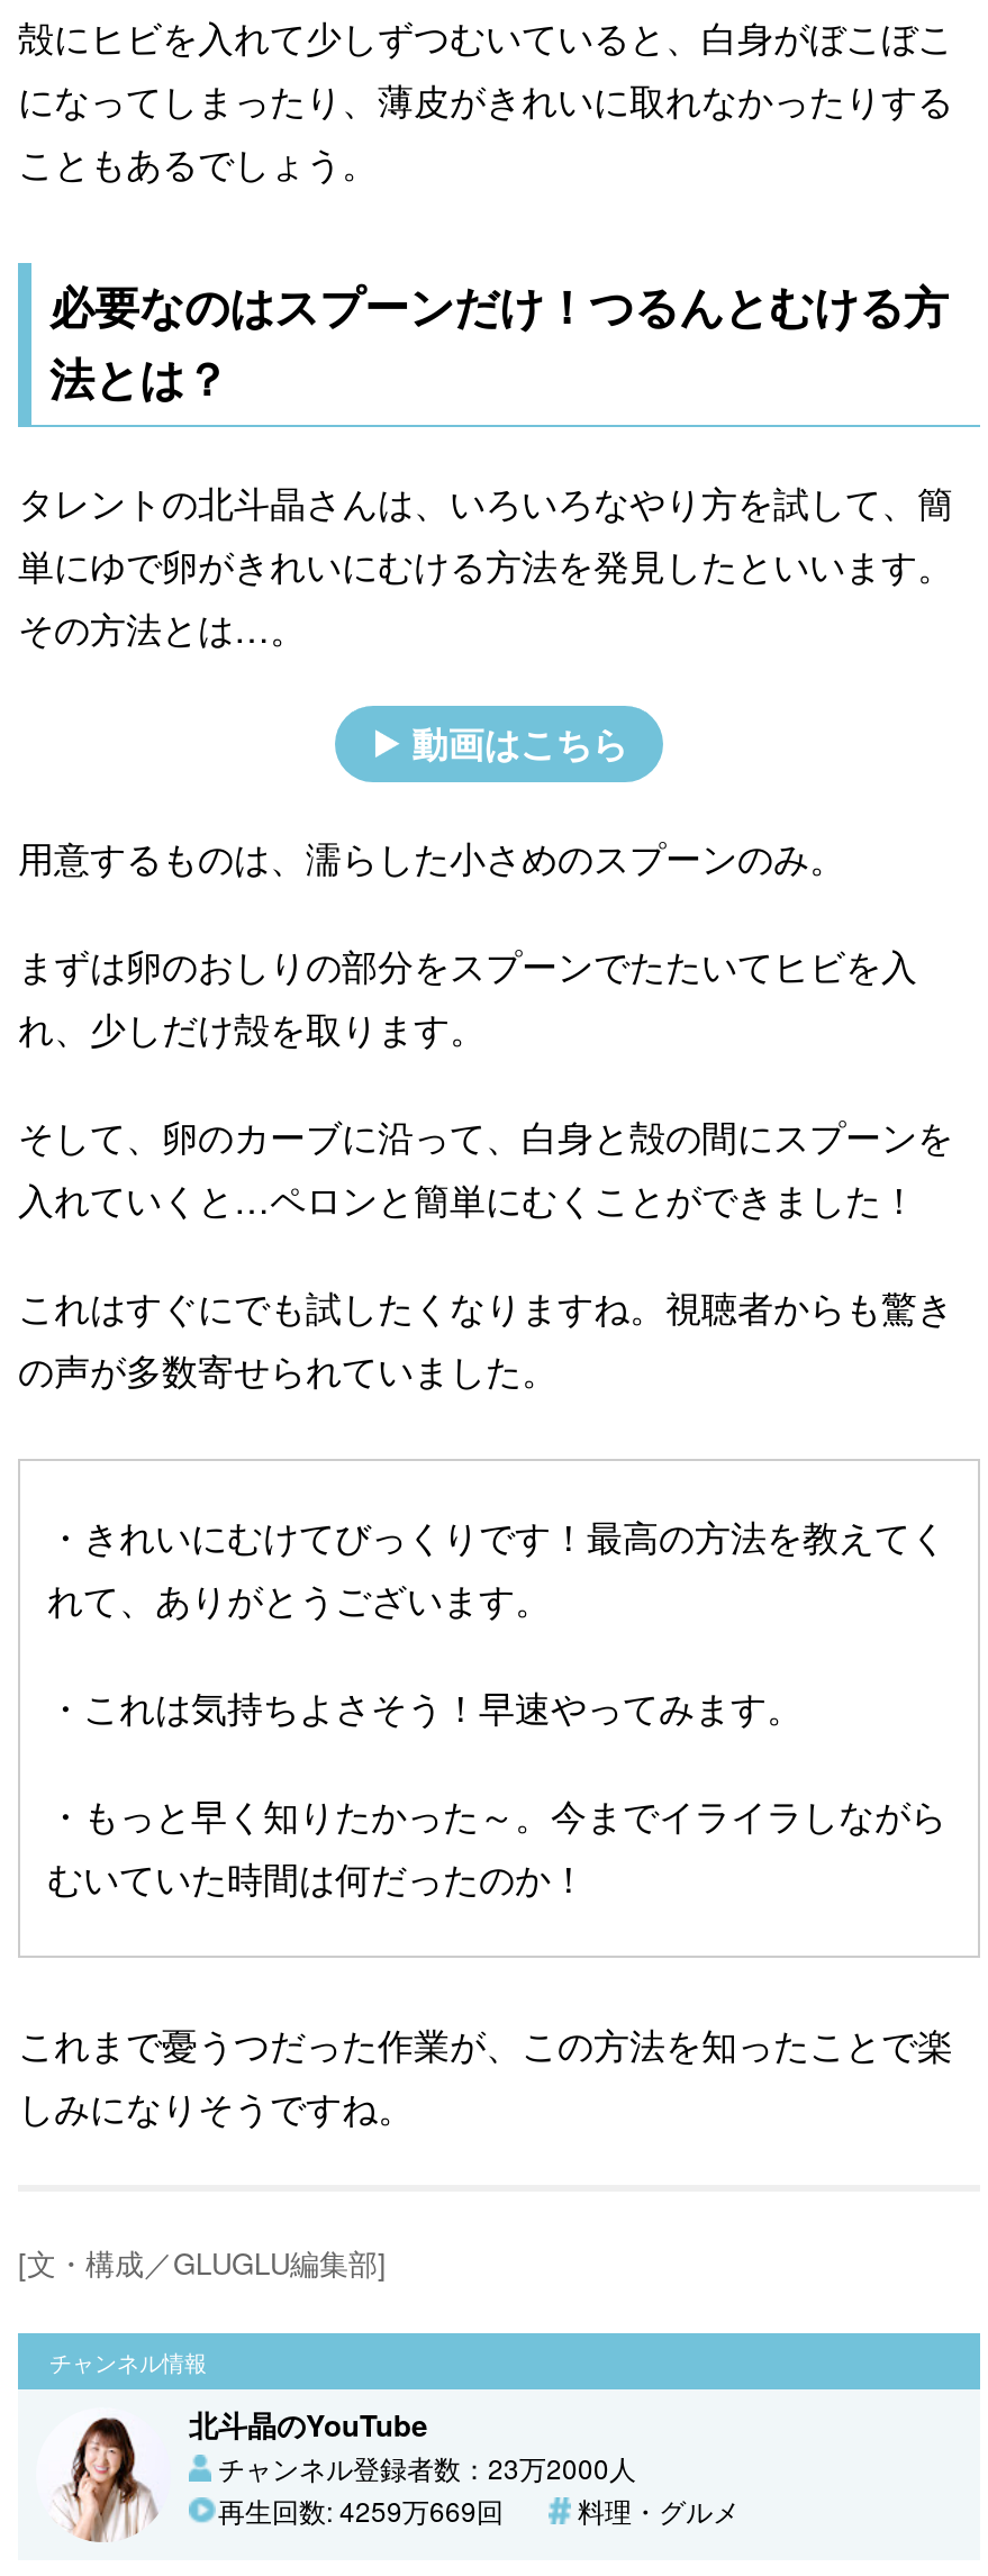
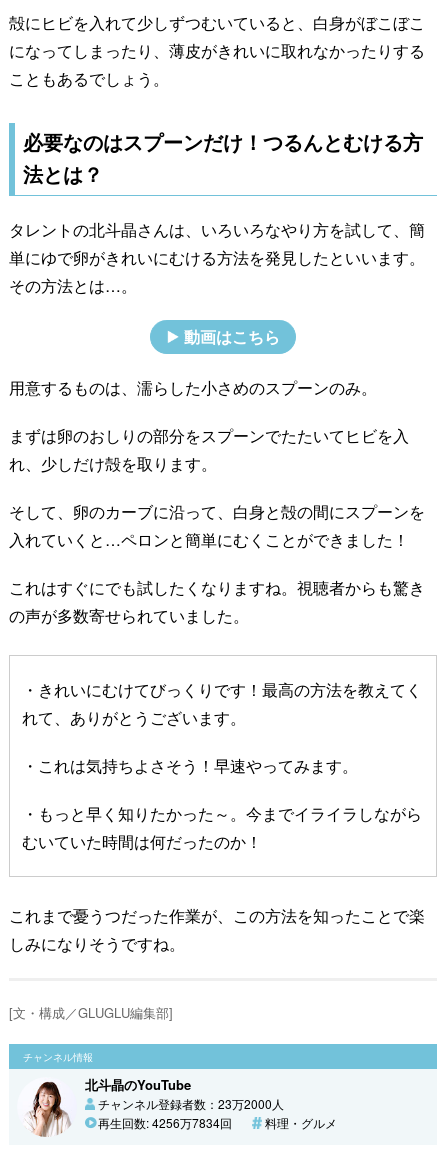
- 再生回数: 4259万669回
+ 再生回数: 4256万7834回
